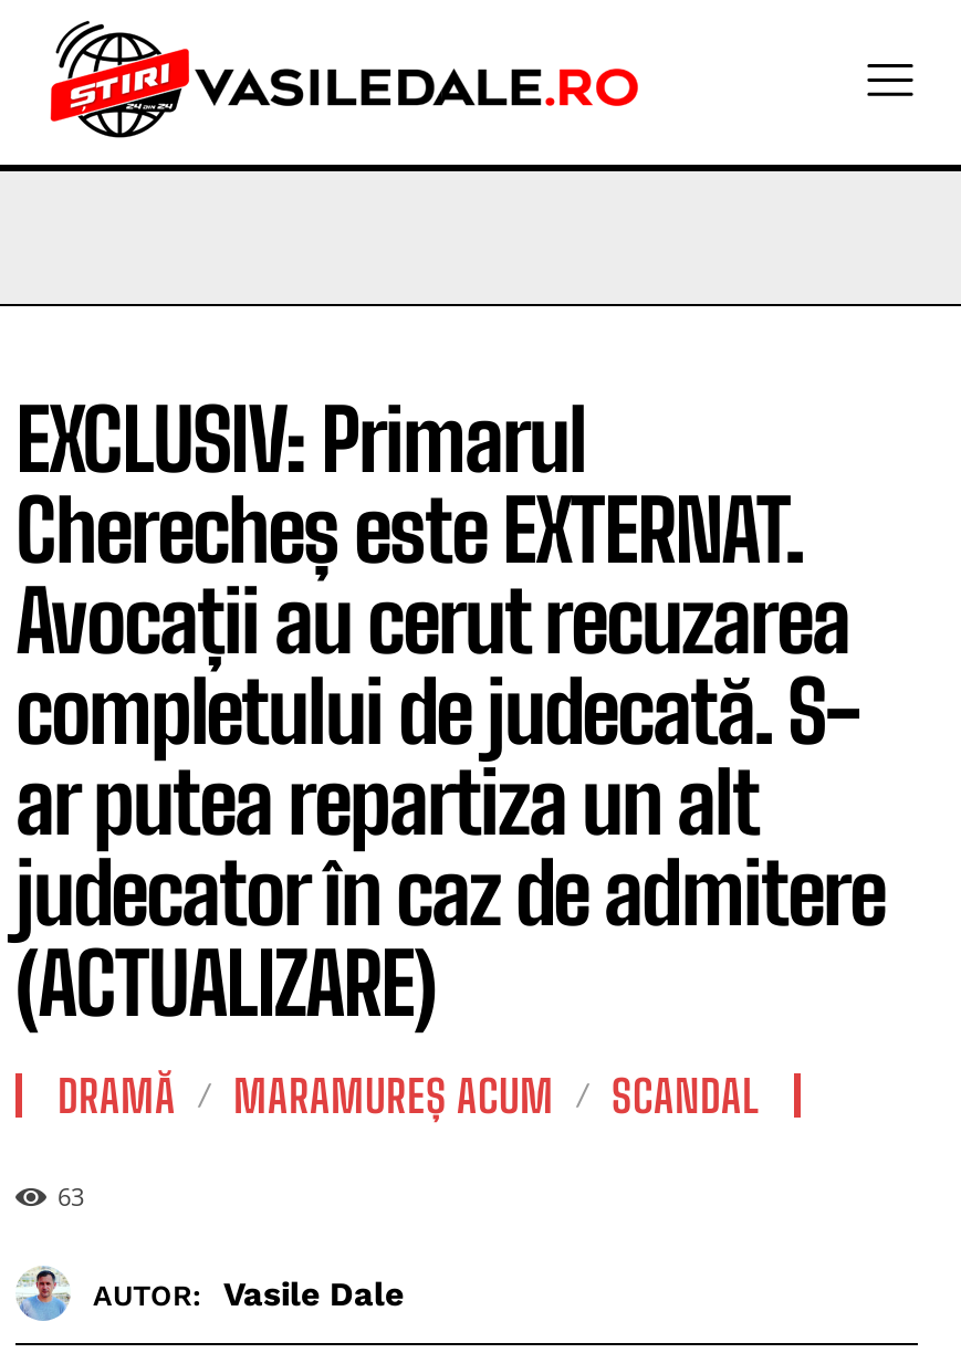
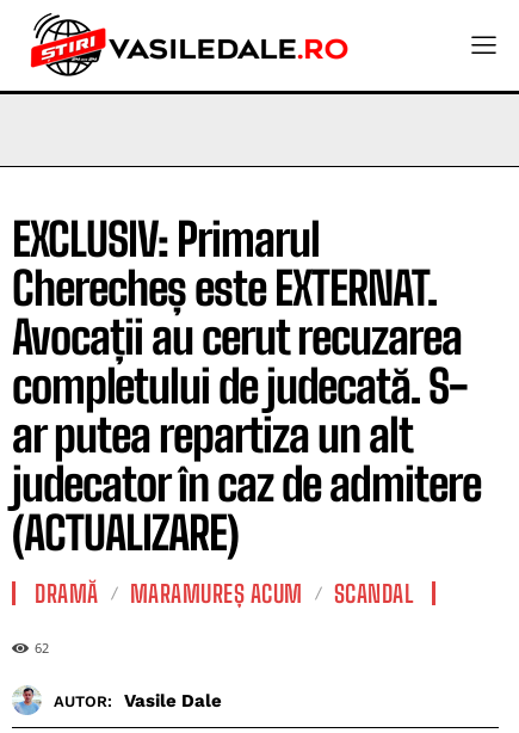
- 63
+ 62
